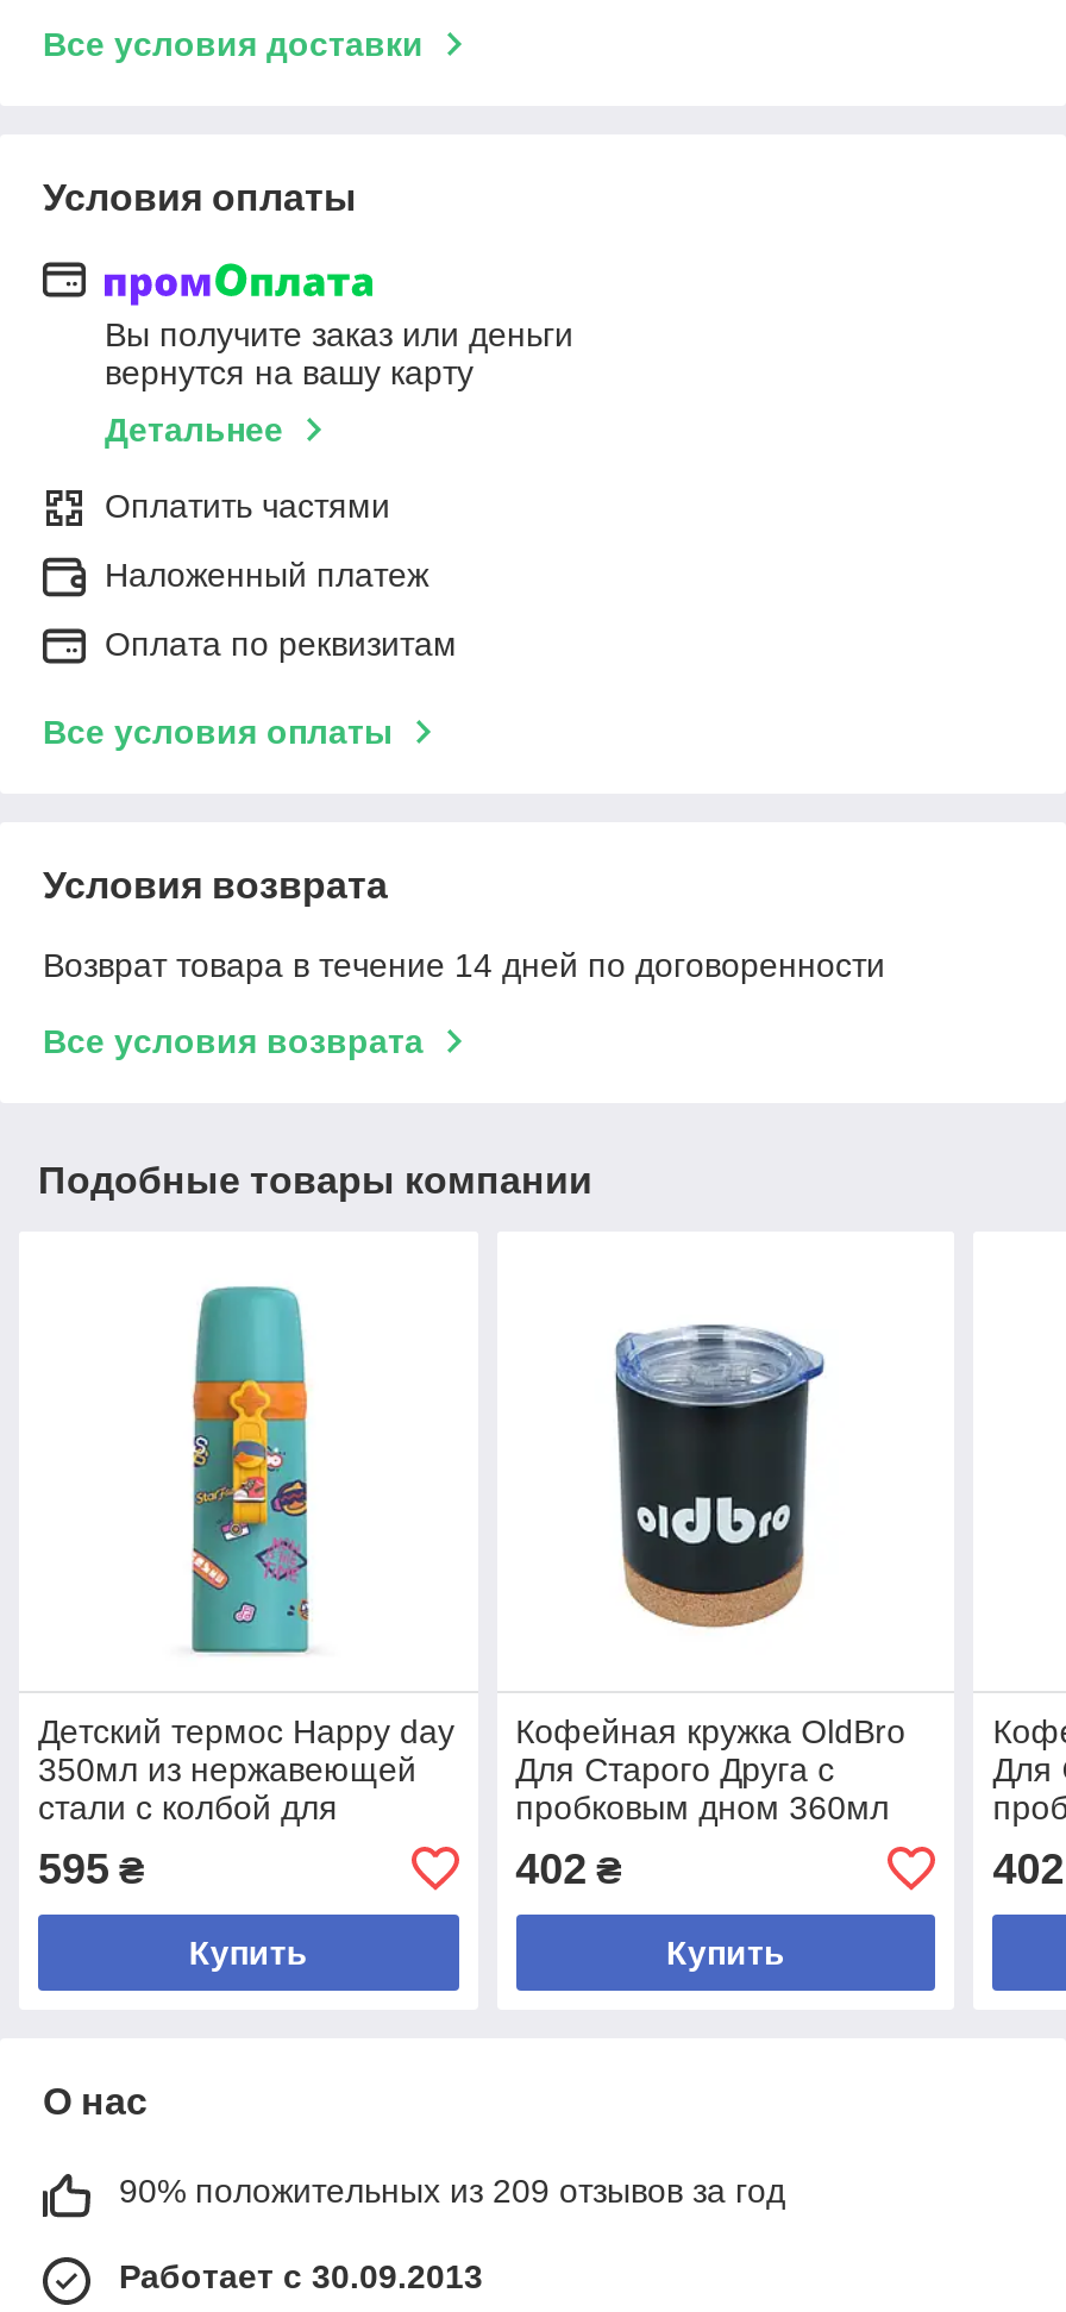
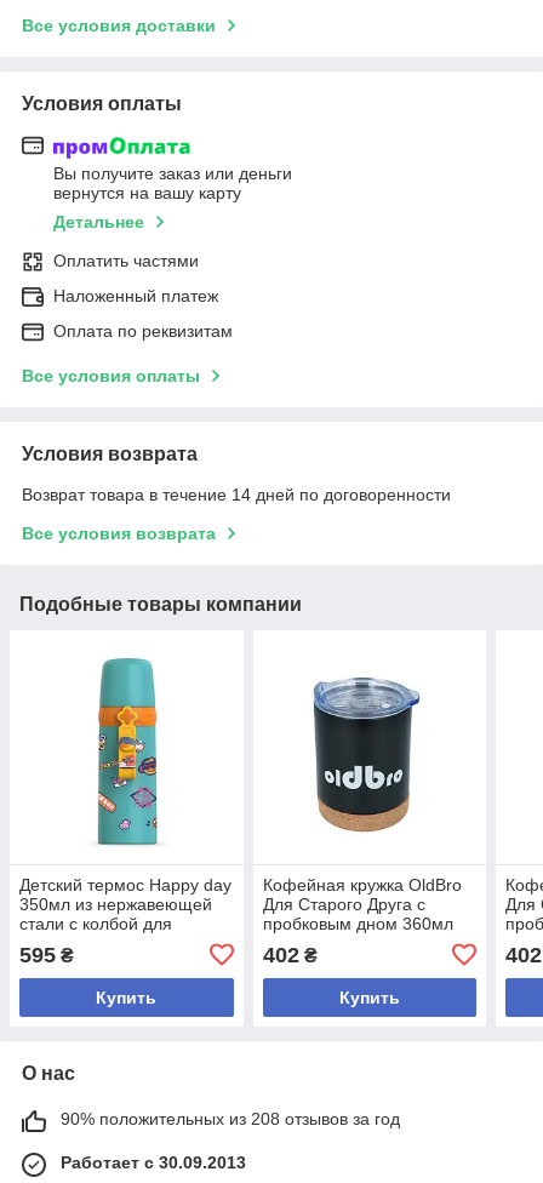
- 90% положительных из 209 отзывов за год
+ 90% положительных из 208 отзывов за год
